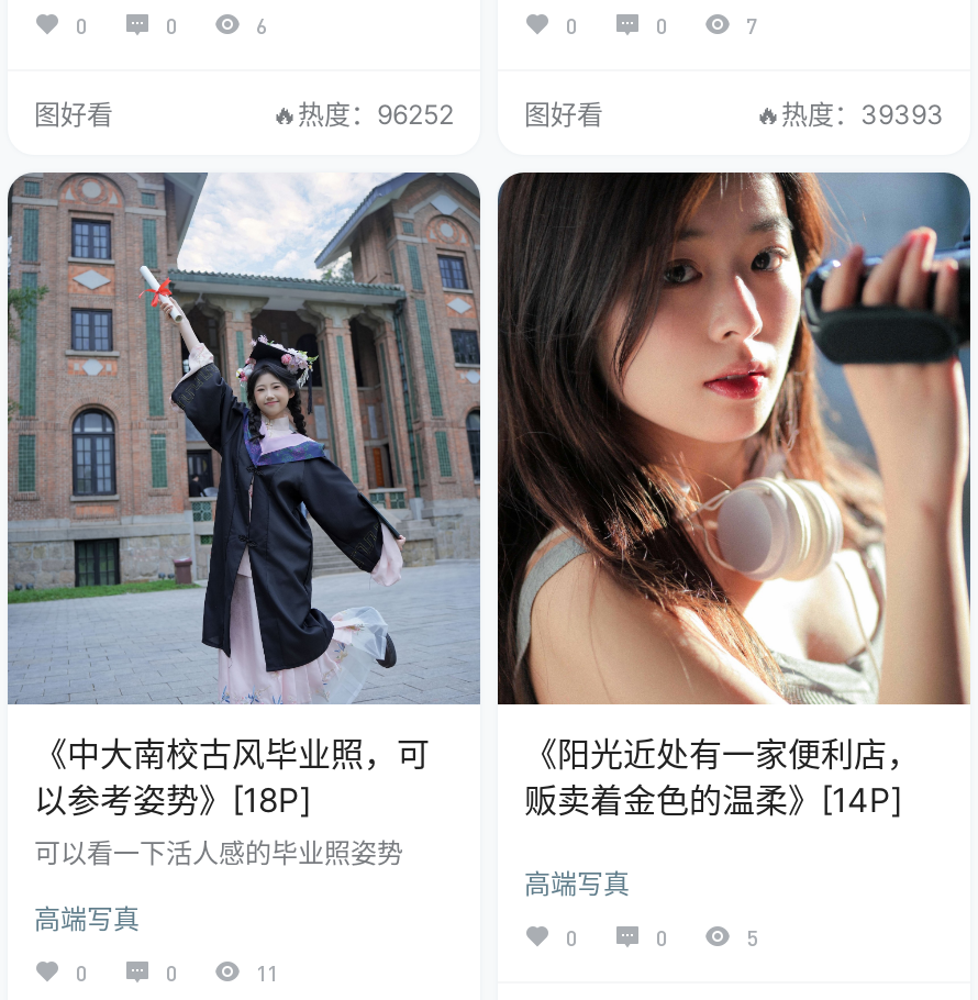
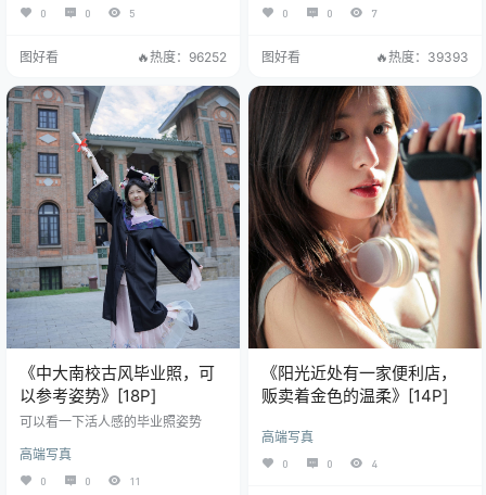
- 6
+ 5

- 5
+ 4
